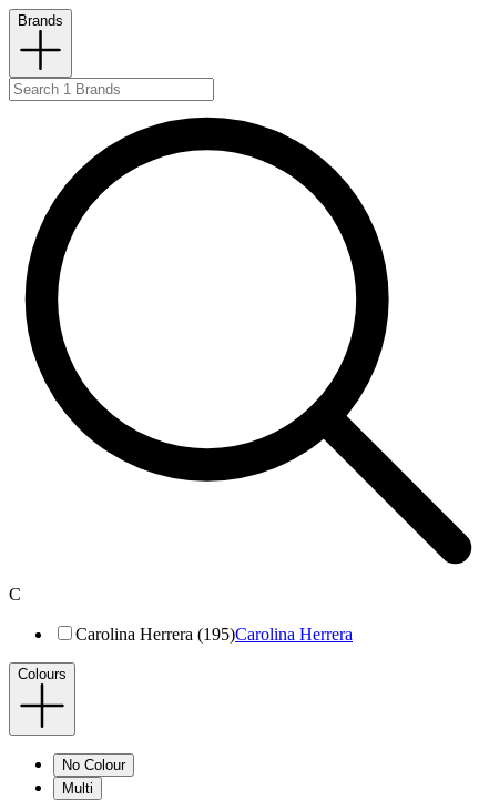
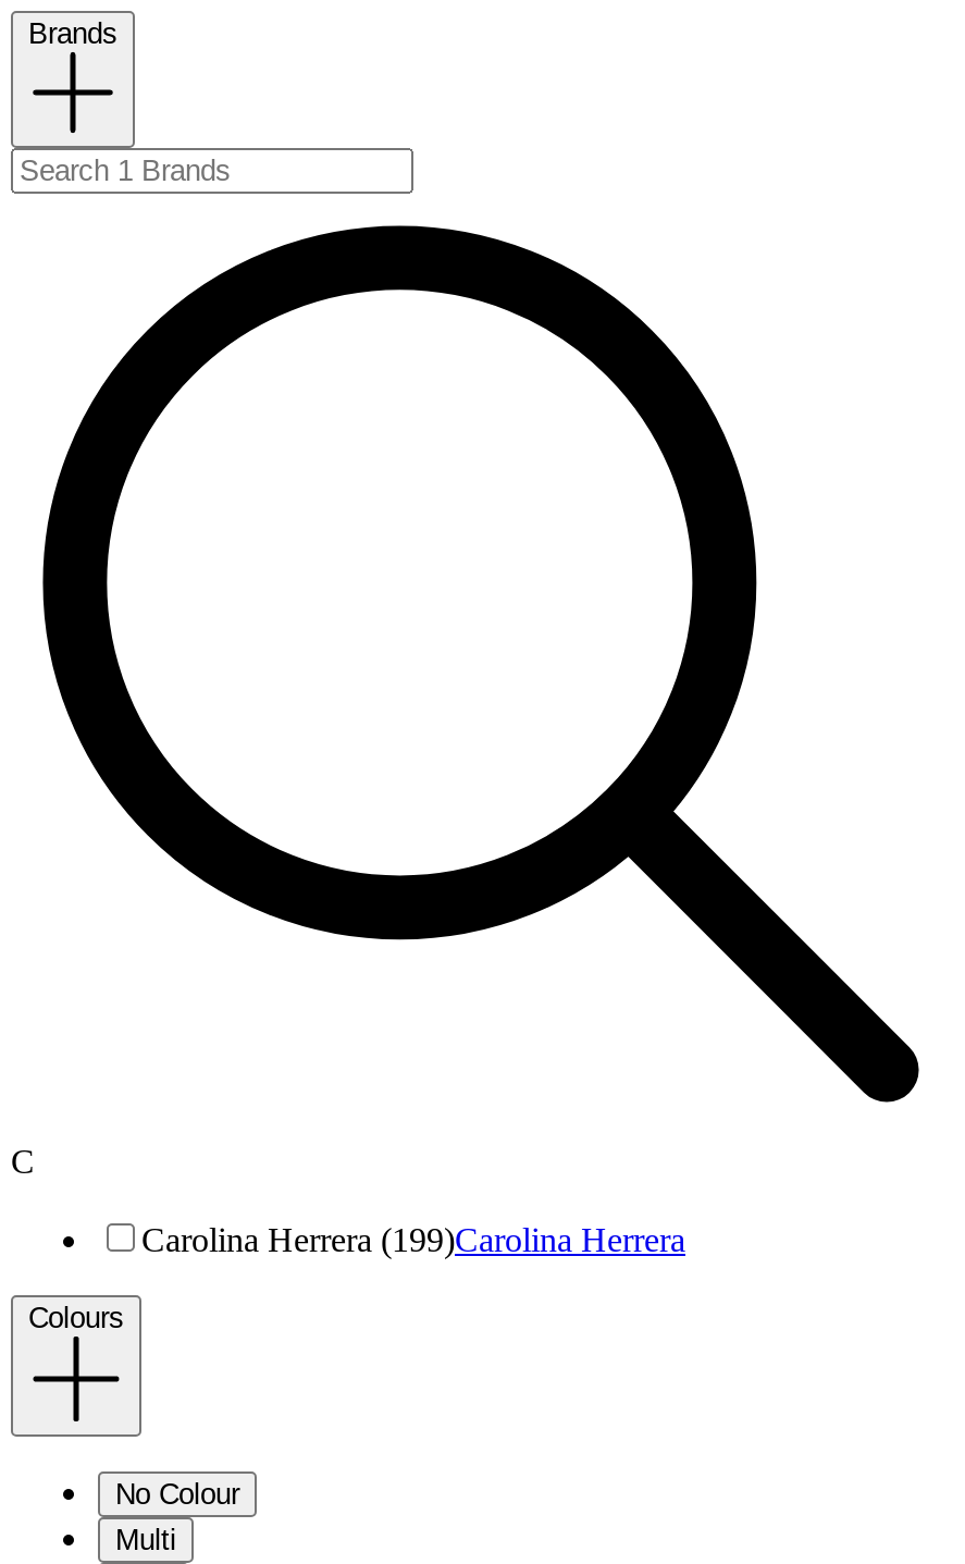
- Carolina Herrera (195)Carolina Herrera
+ Carolina Herrera (199)Carolina Herrera
